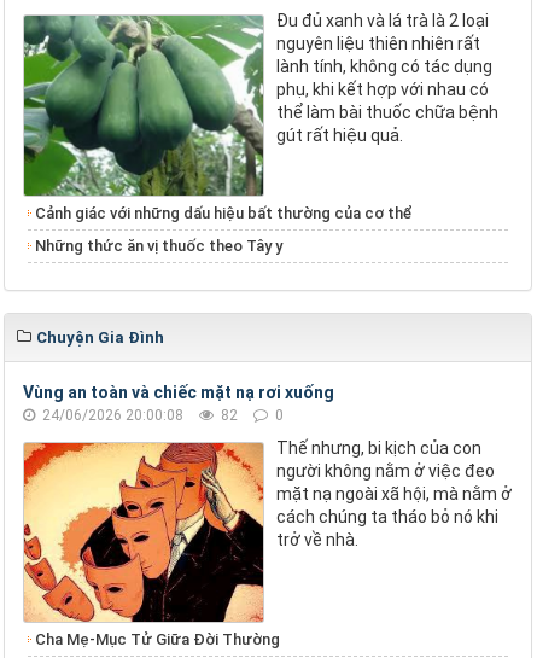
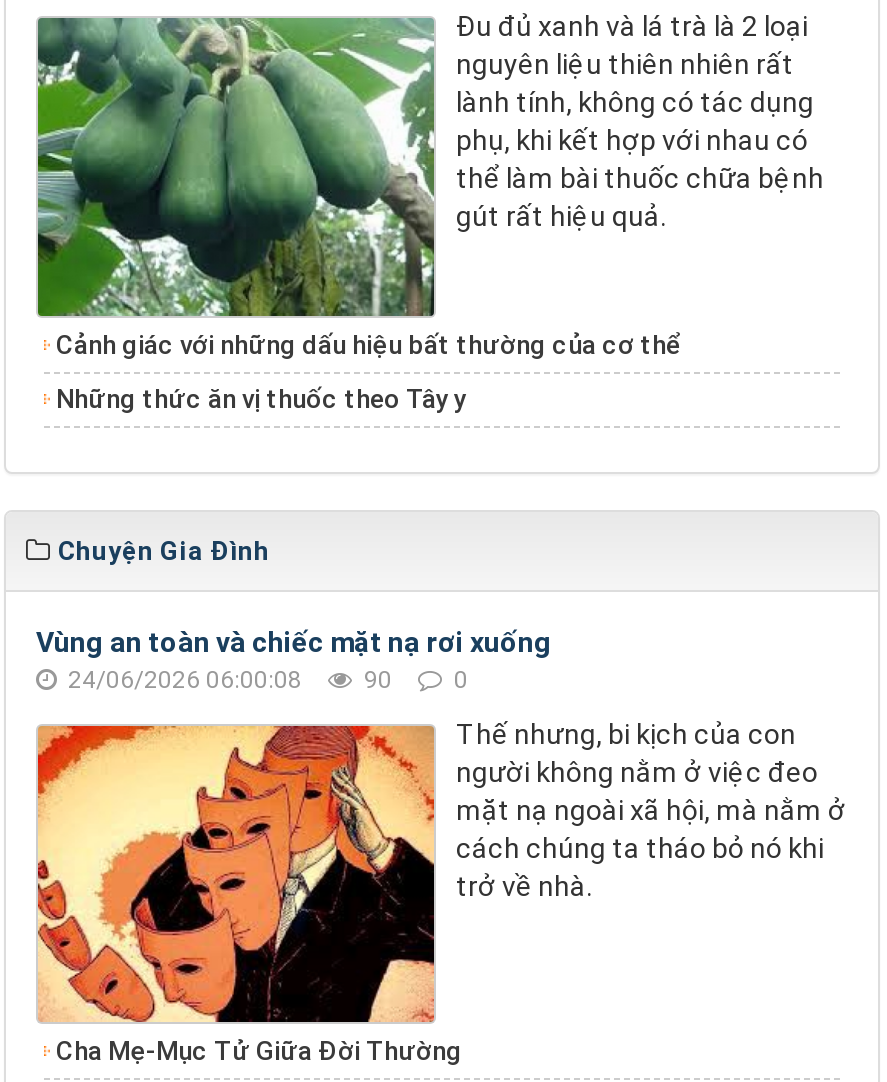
- 24/06/2026 20:00:08
+ 24/06/2026 06:00:08

- 82
+ 90
